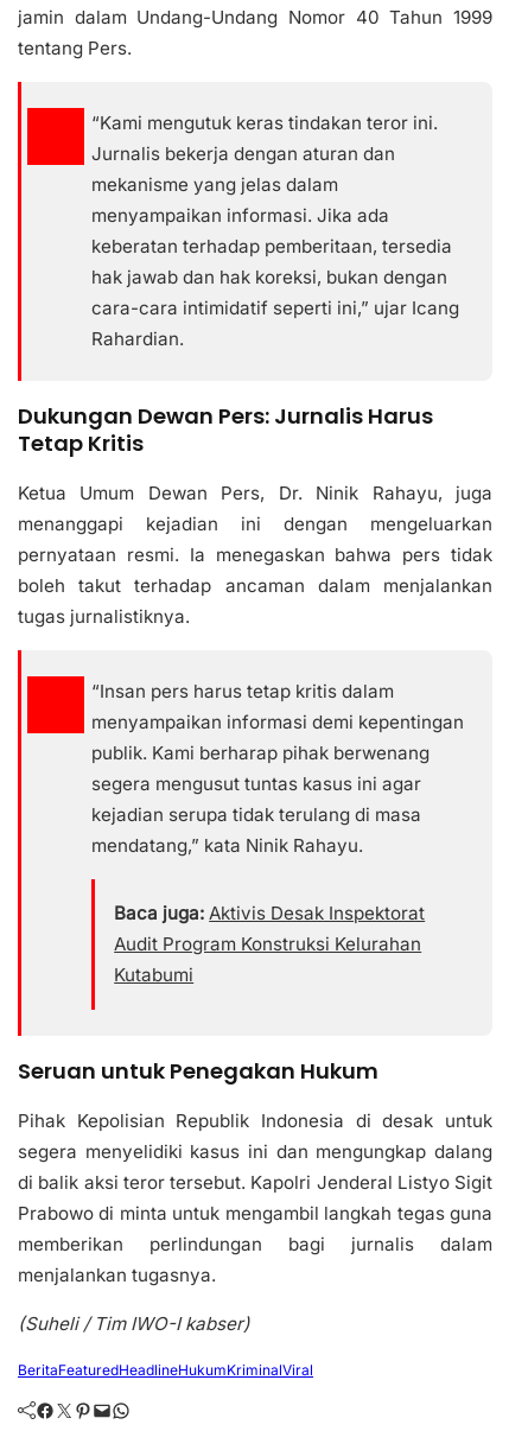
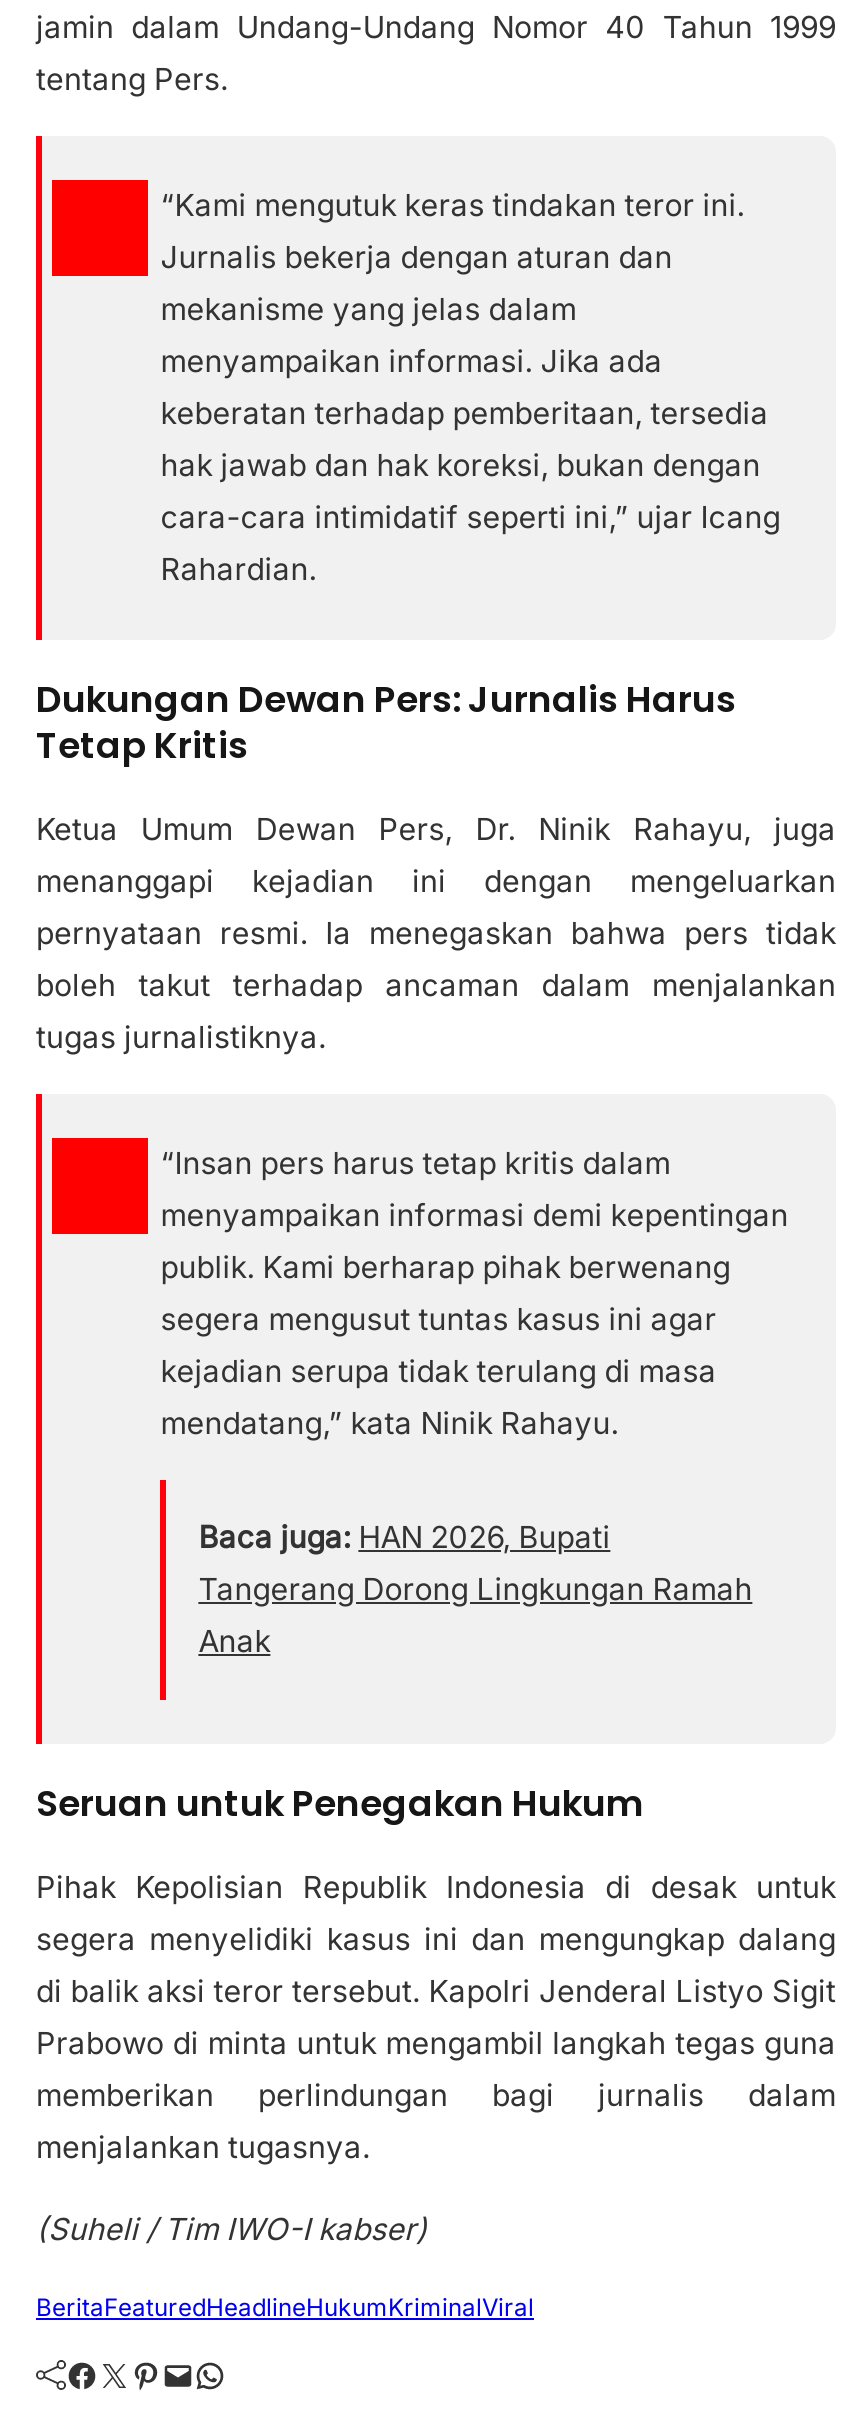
- Baca juga: Aktivis Desak Inspektorat
- Audit Program Konstruksi Kelurahan
- Kutabumi
+ Baca juga: HAN 2026, Bupati
+ Tangerang Dorong Lingkungan Ramah
+ Anak
